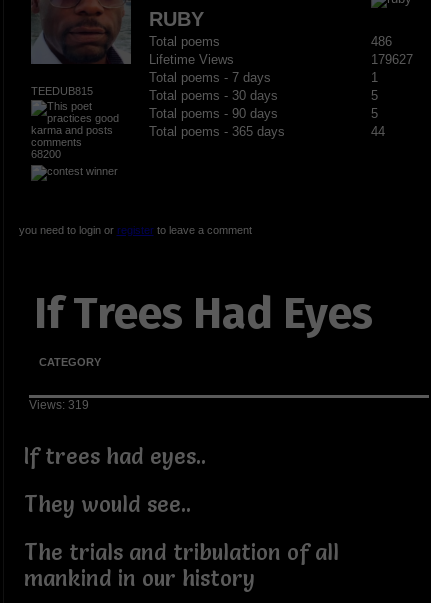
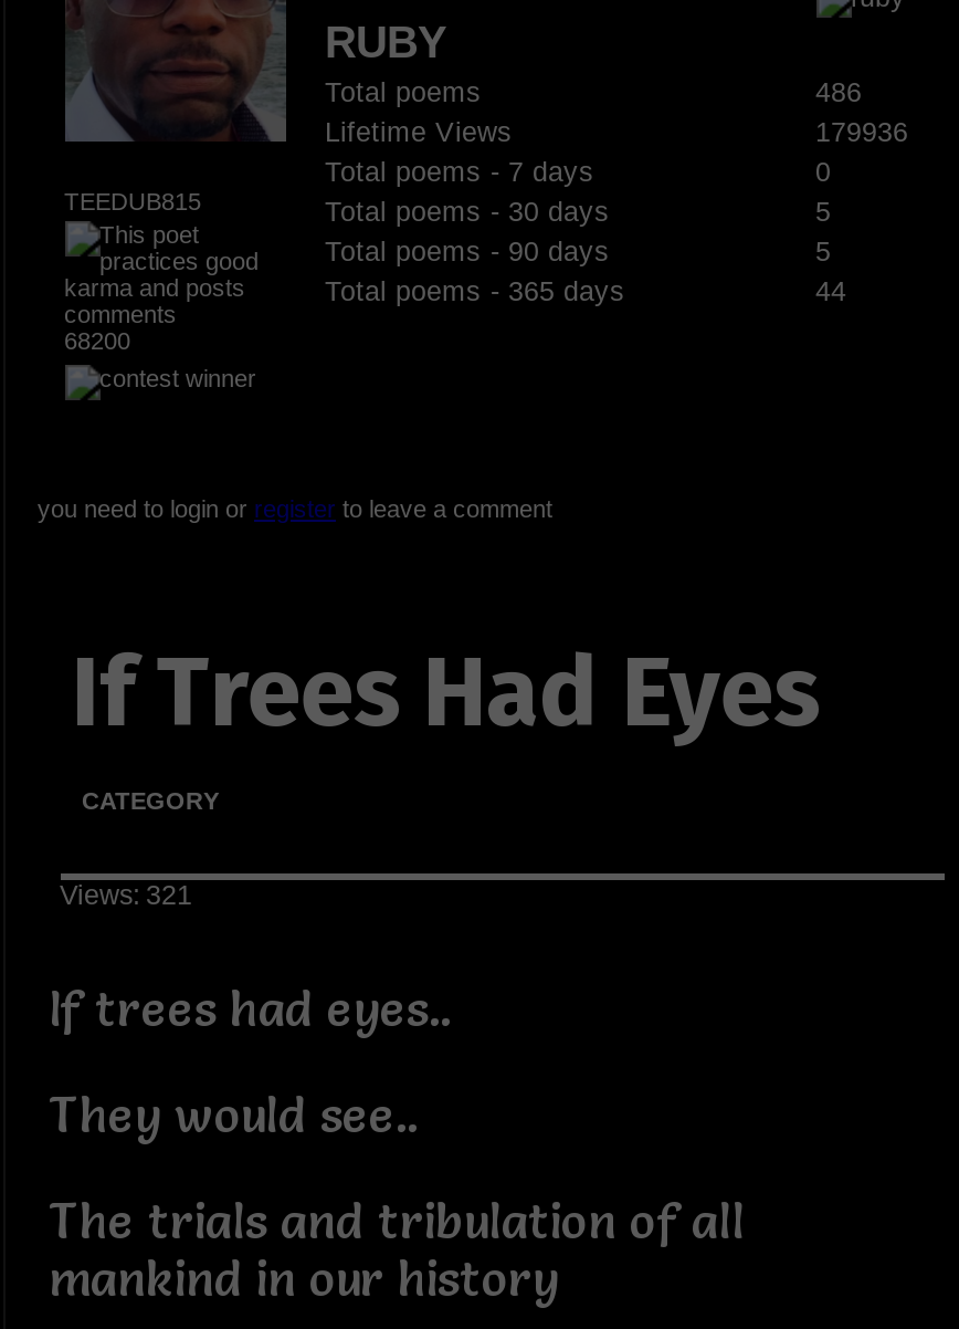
- 179627
+ 179936

- 1
+ 0

- Views: 319
+ Views: 321
